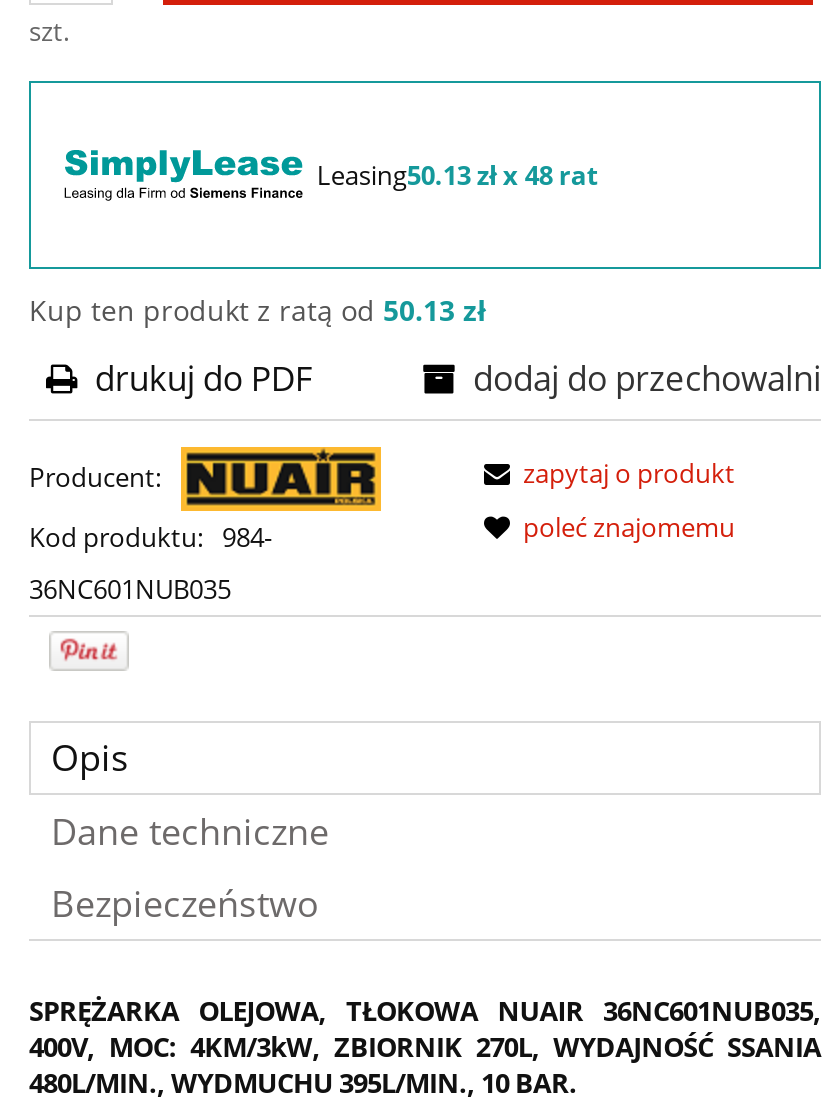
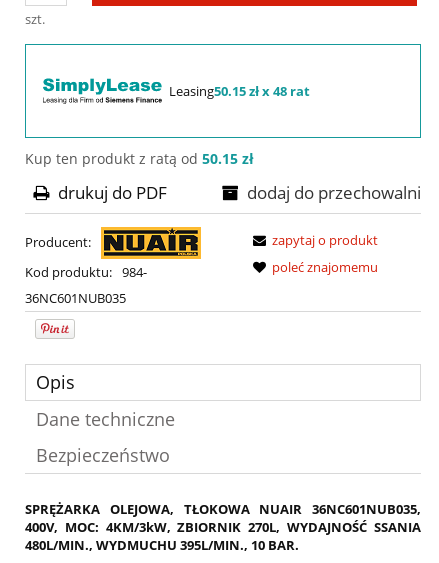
- Leasing50.13 zł x 48 rat
+ Leasing50.15 zł x 48 rat

- Kup ten produkt z ratą od 50.13 zł
+ Kup ten produkt z ratą od 50.15 zł
